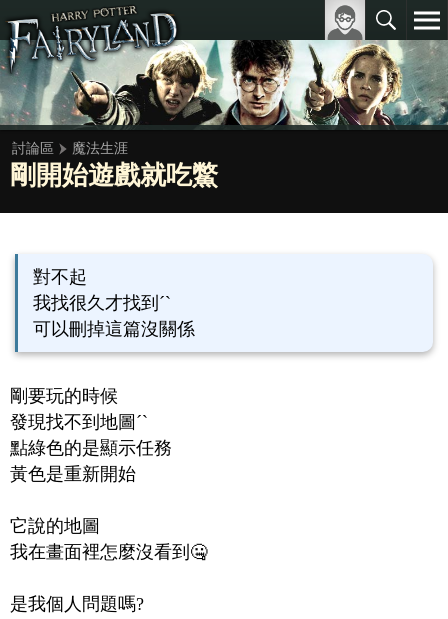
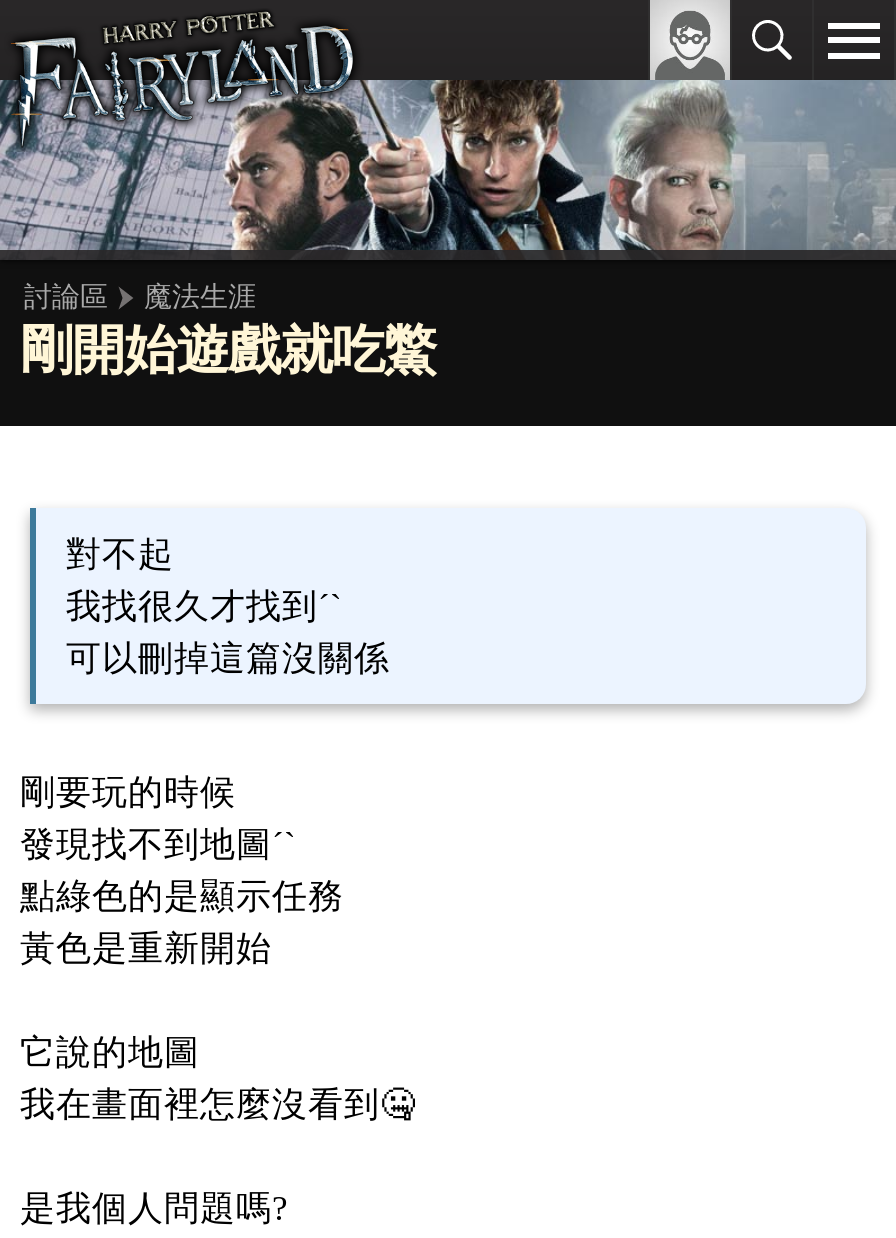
- [image]
+ [image]
